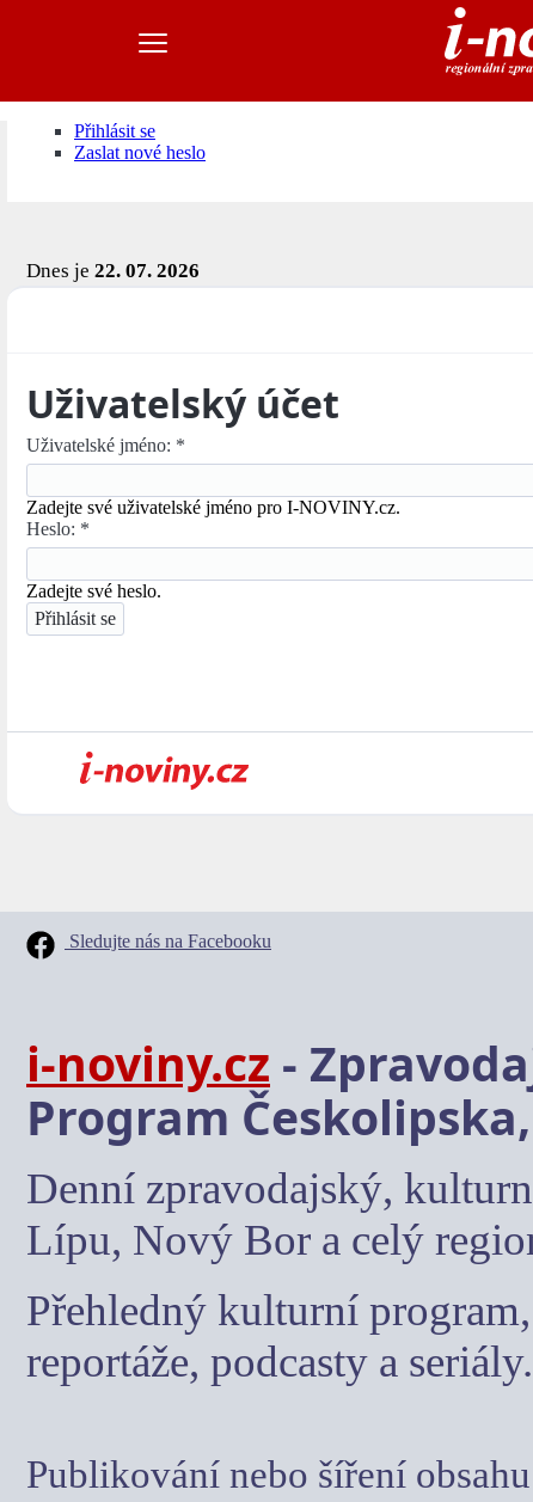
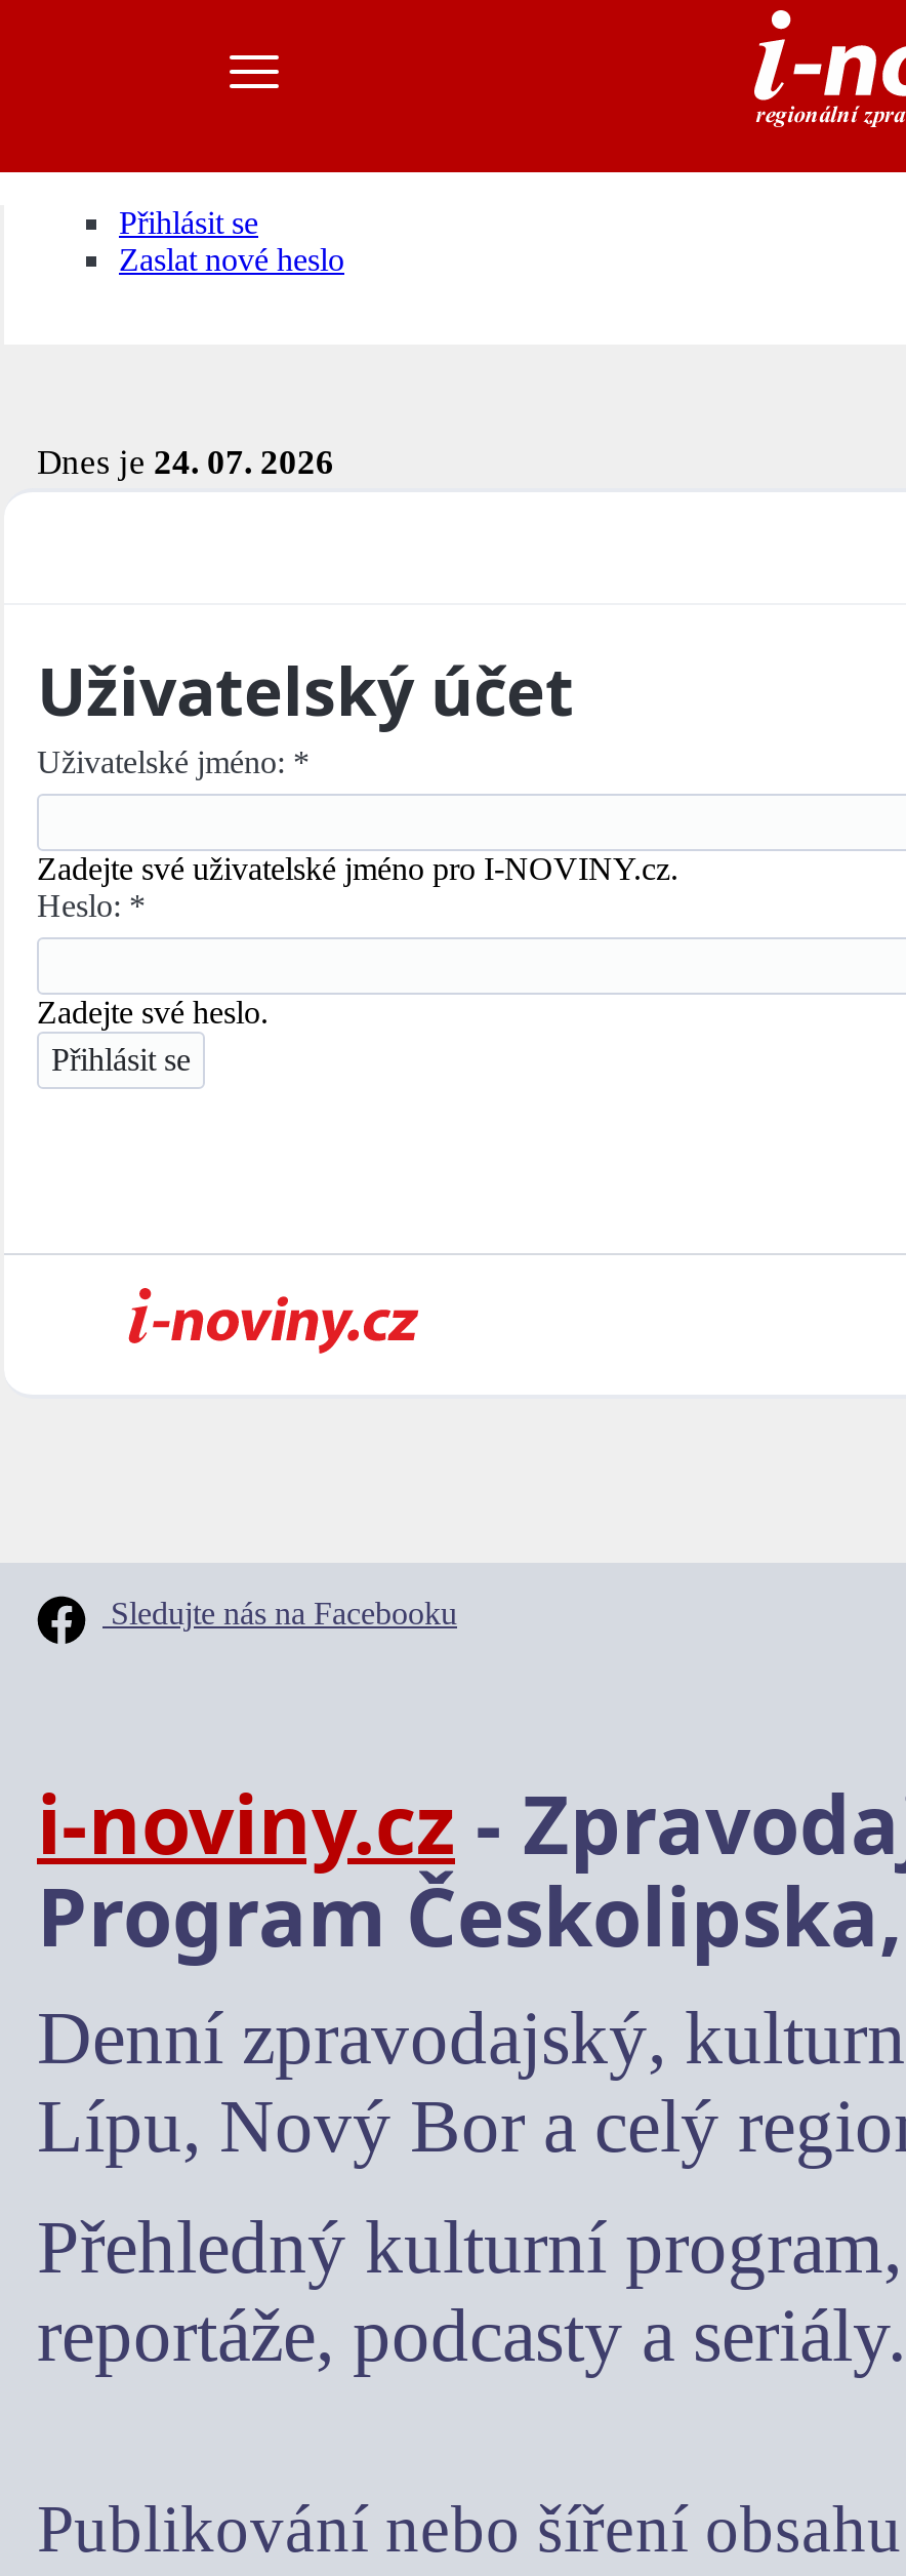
- Dnes je 22. 07. 2026
+ Dnes je 24. 07. 2026
